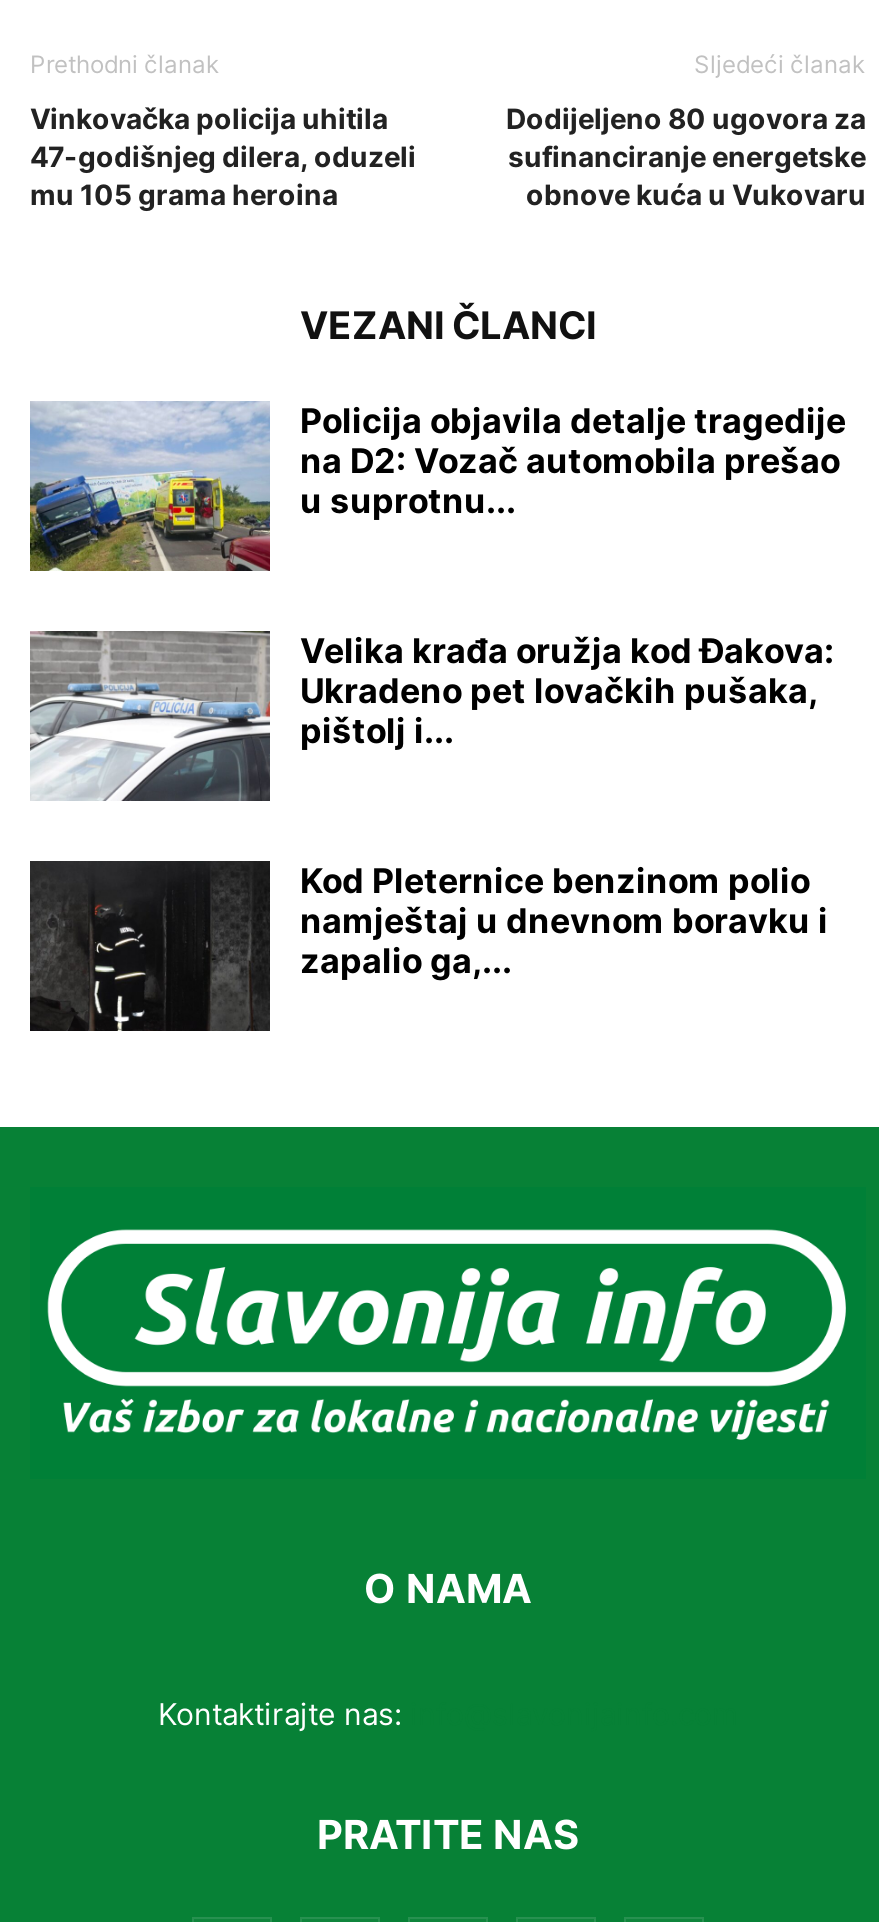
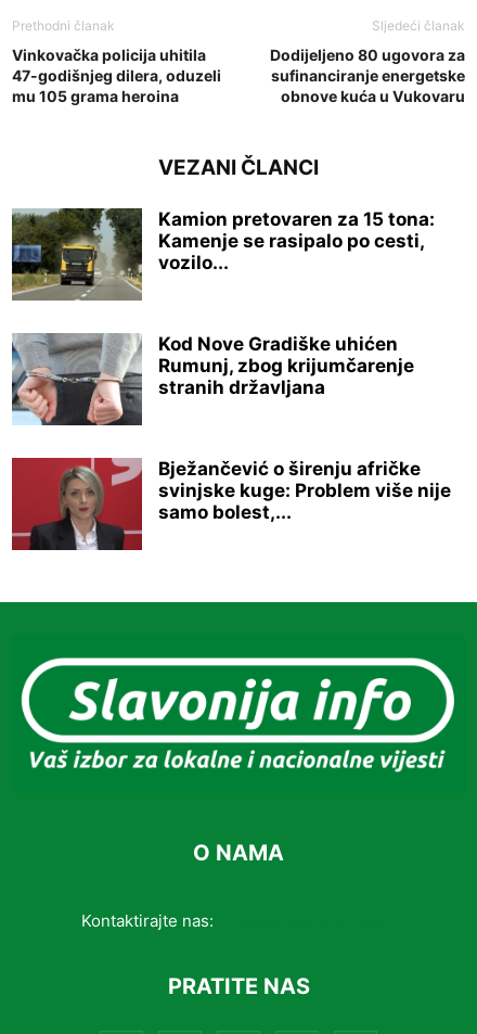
- [image]
- Policija objavila detalje tragedije
- na D2: Vozač automobila prešao
- u suprotnu...
+ [image]
+ Kamion pretovaren za 15 tona:
+ Kamenje se rasipalo po cesti,
+ vozilo...

- [image]
- Velika krađa oružja kod Đakova:
- Ukradeno pet lovačkih pušaka,
- pištolj i...
+ [image]
+ Kod Nove Gradiške uhićen
+ Rumunj, zbog krijumčarenje
+ stranih državljana

- [image]
- Kod Pleternice benzinom polio
- namještaj u dnevnom boravku i
- zapalio ga,...
+ [image]
+ Bježančević o širenju afričke
+ svinjske kuge: Problem više nije
+ samo bolest,...
